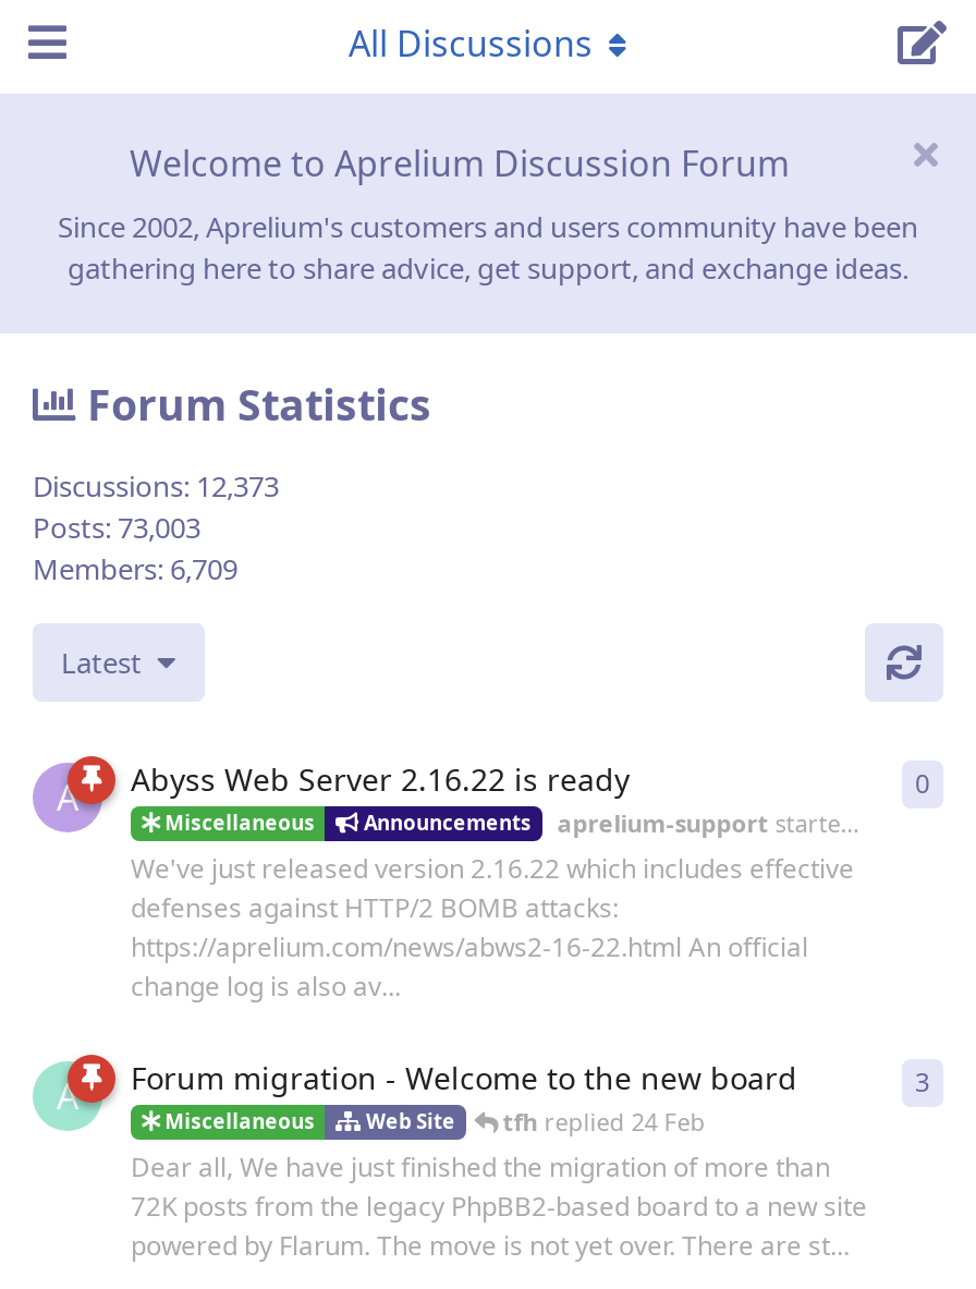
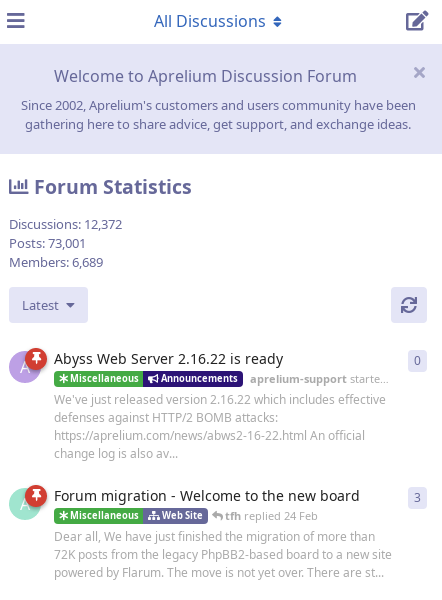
- Discussions: 12,373
+ Discussions: 12,372

- Posts: 73,003
+ Posts: 73,001

- Members: 6,709
+ Members: 6,689
